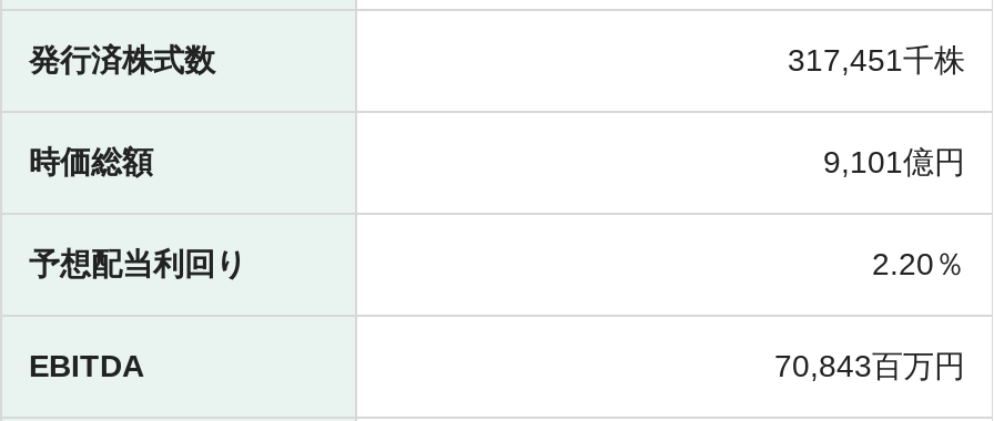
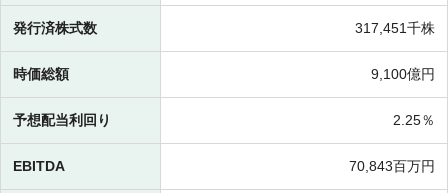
- 9,101億円
+ 9,100億円

- 2.20％
+ 2.25％
